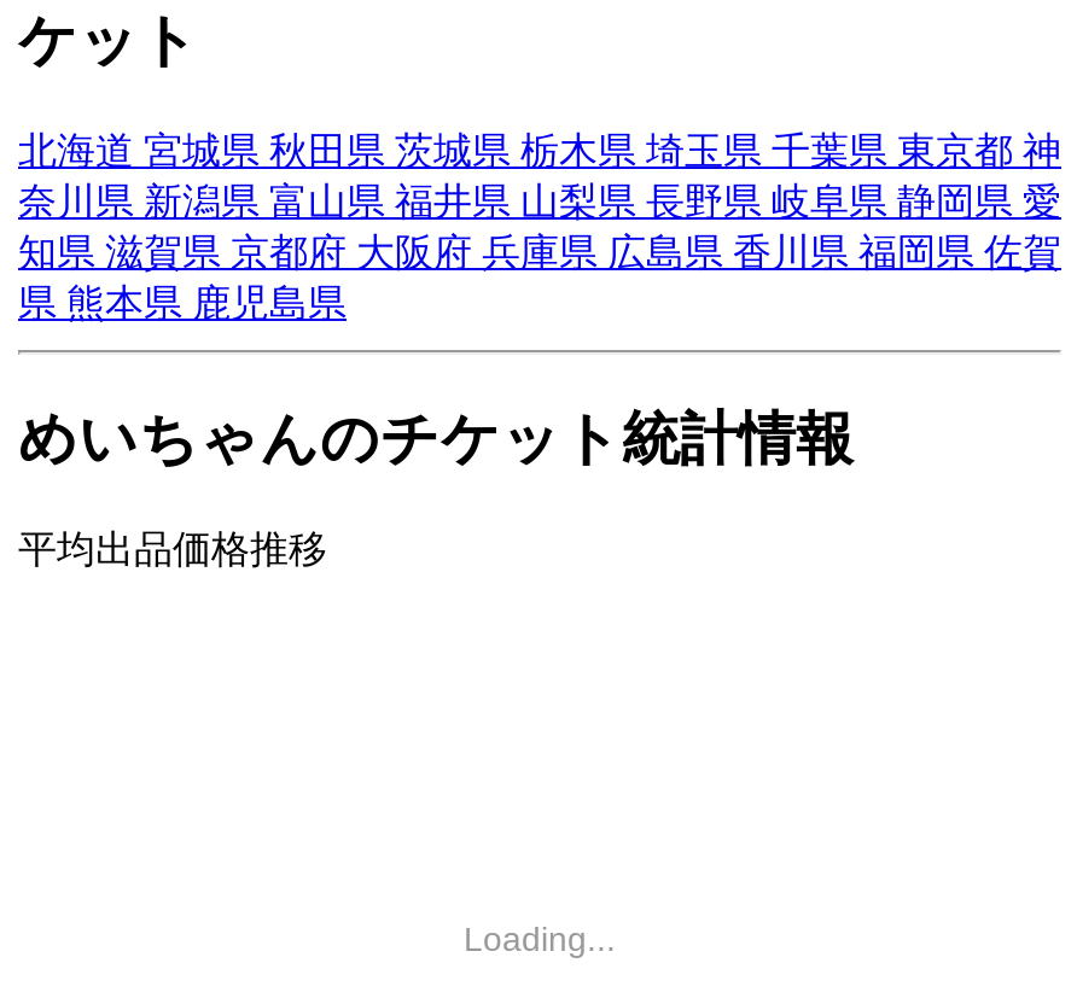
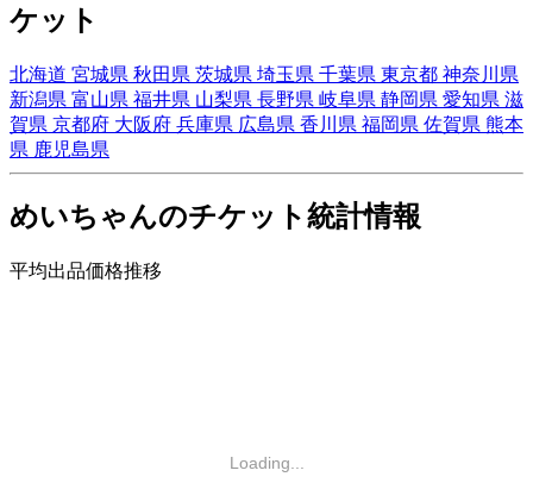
- 北海道宮城県秋田県茨城県栃木県埼玉県千葉県東京都神
- 奈川県新潟県富山県福井県山梨県長野県岐阜県静岡県愛
- 知県滋賀県京都府大阪府兵庫県広島県香川県福岡県佐賀
- 県熊本県鹿児島県
+ 北海道宮城県秋田県茨城県埼玉県千葉県東京都神奈川県
+ 新潟県富山県福井県山梨県長野県岐阜県静岡県愛知県滋
+ 賀県京都府大阪府兵庫県広島県香川県福岡県佐賀県熊本
+ 県鹿児島県
